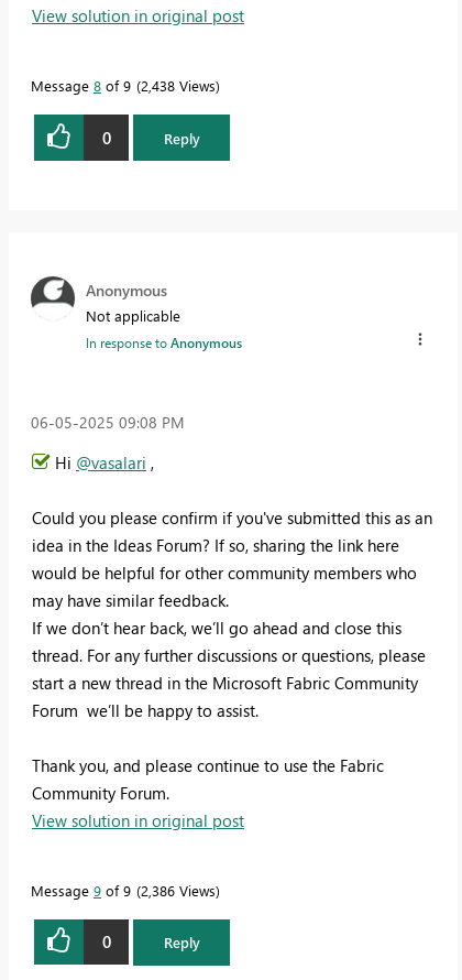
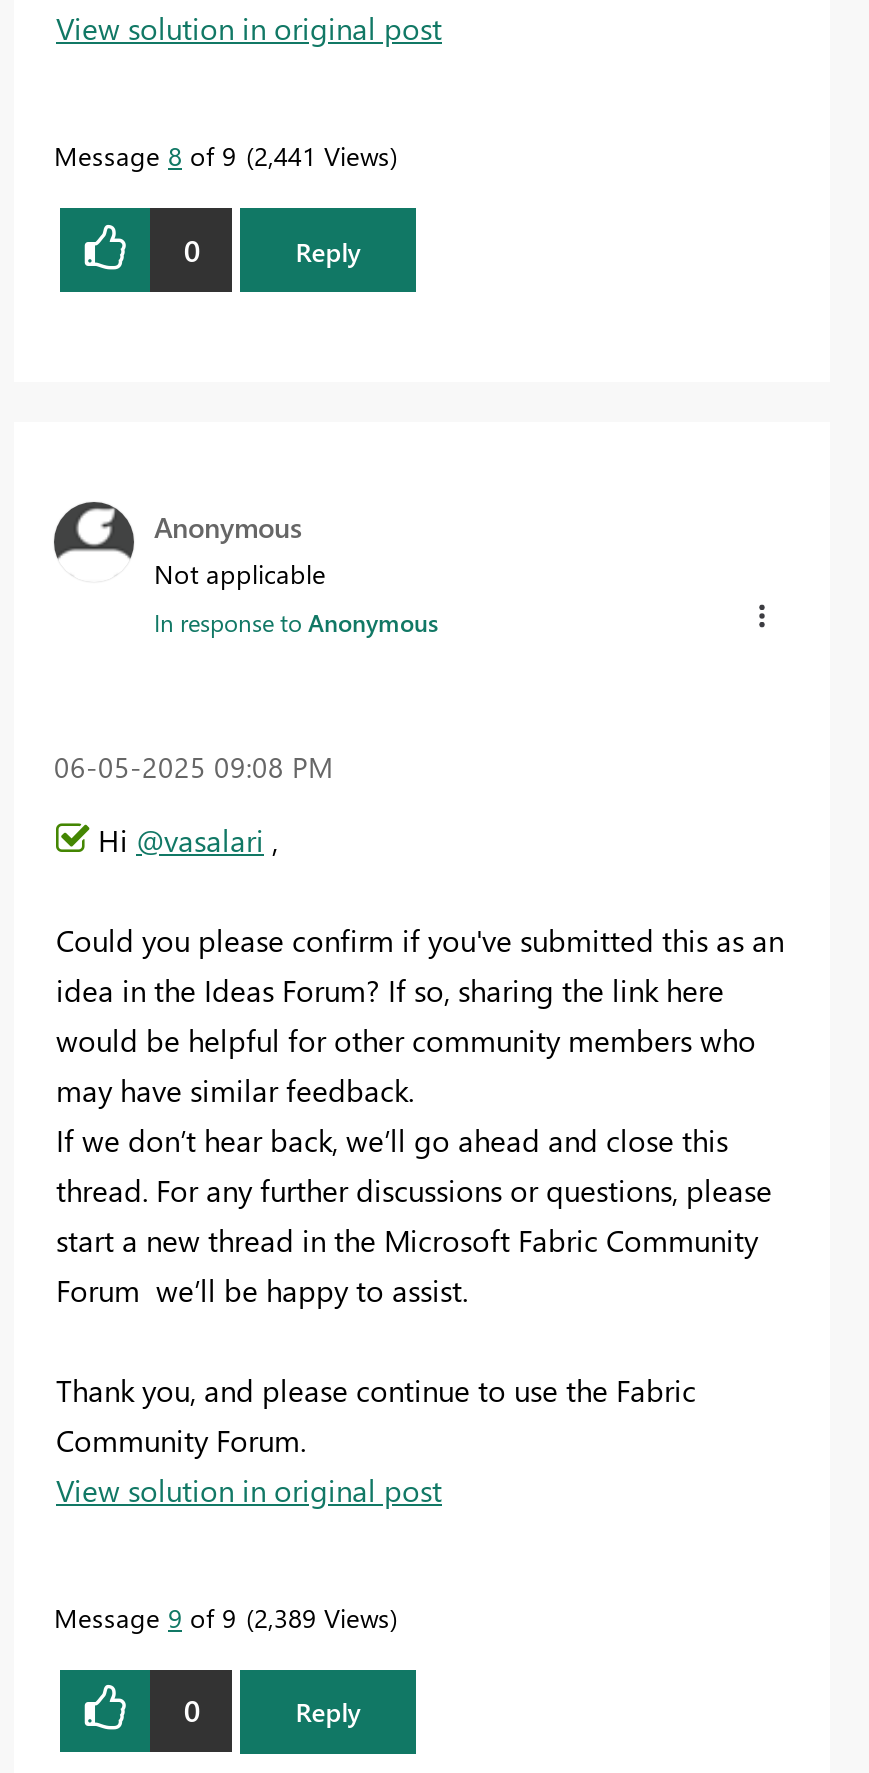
- Message 8 of 9 2,438 Views
+ Message 8 of 9 2,441 Views

- Message 9 of 9 2,386 Views
+ Message 9 of 9 2,389 Views
